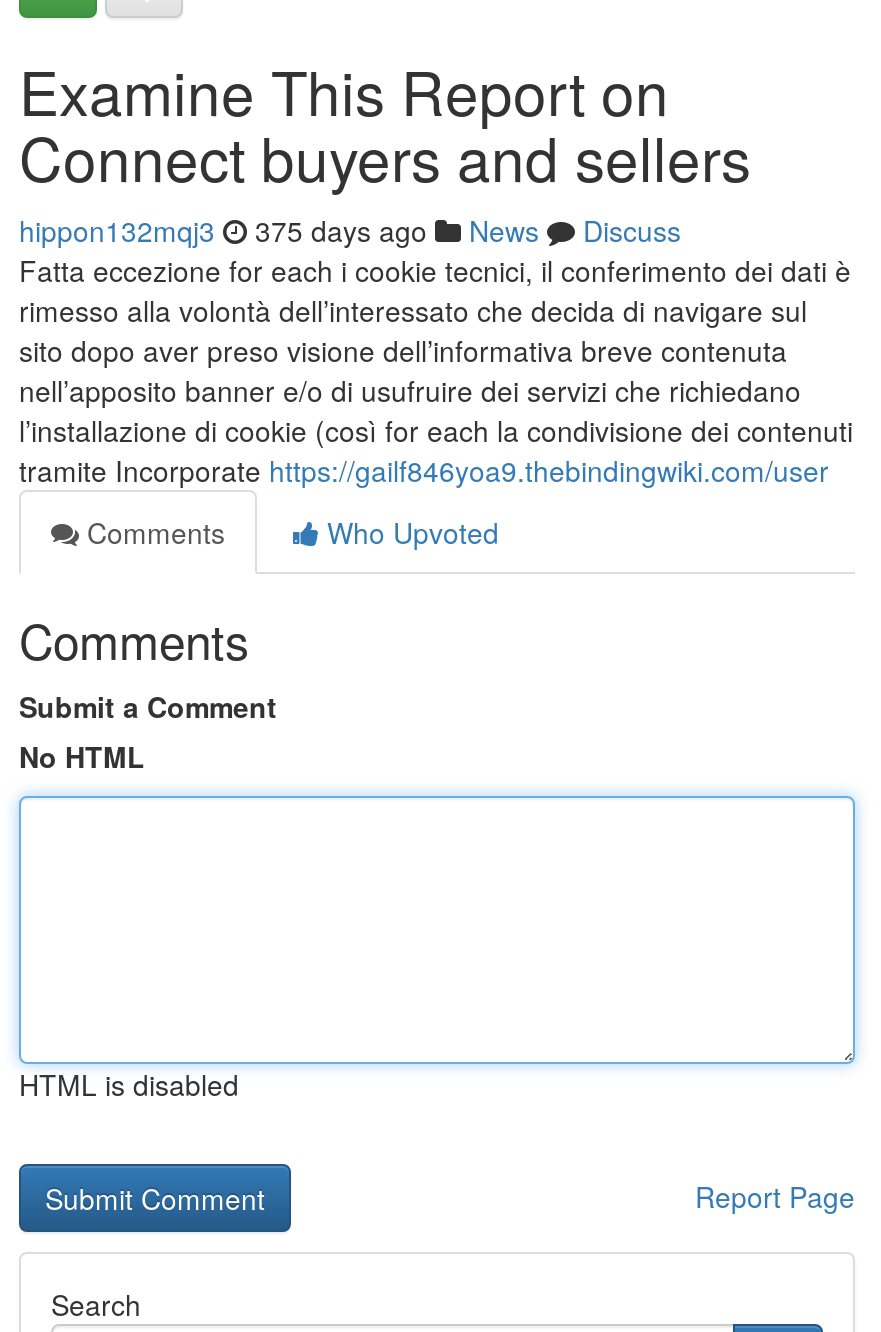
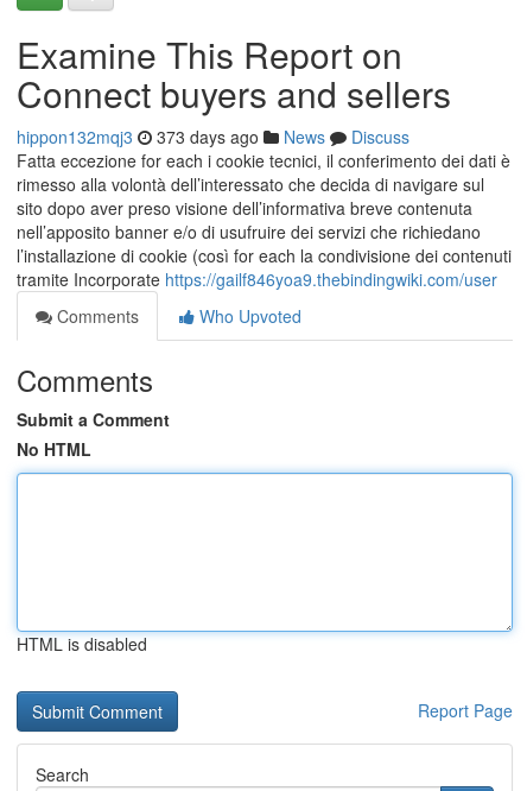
- hippon132mqj3 375 days ago News Discuss
+ hippon132mqj3 373 days ago News Discuss
